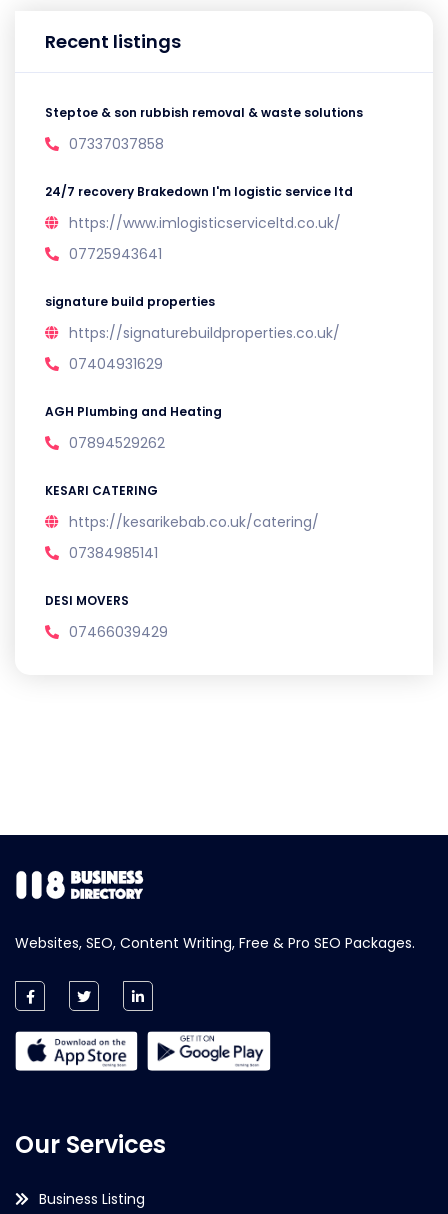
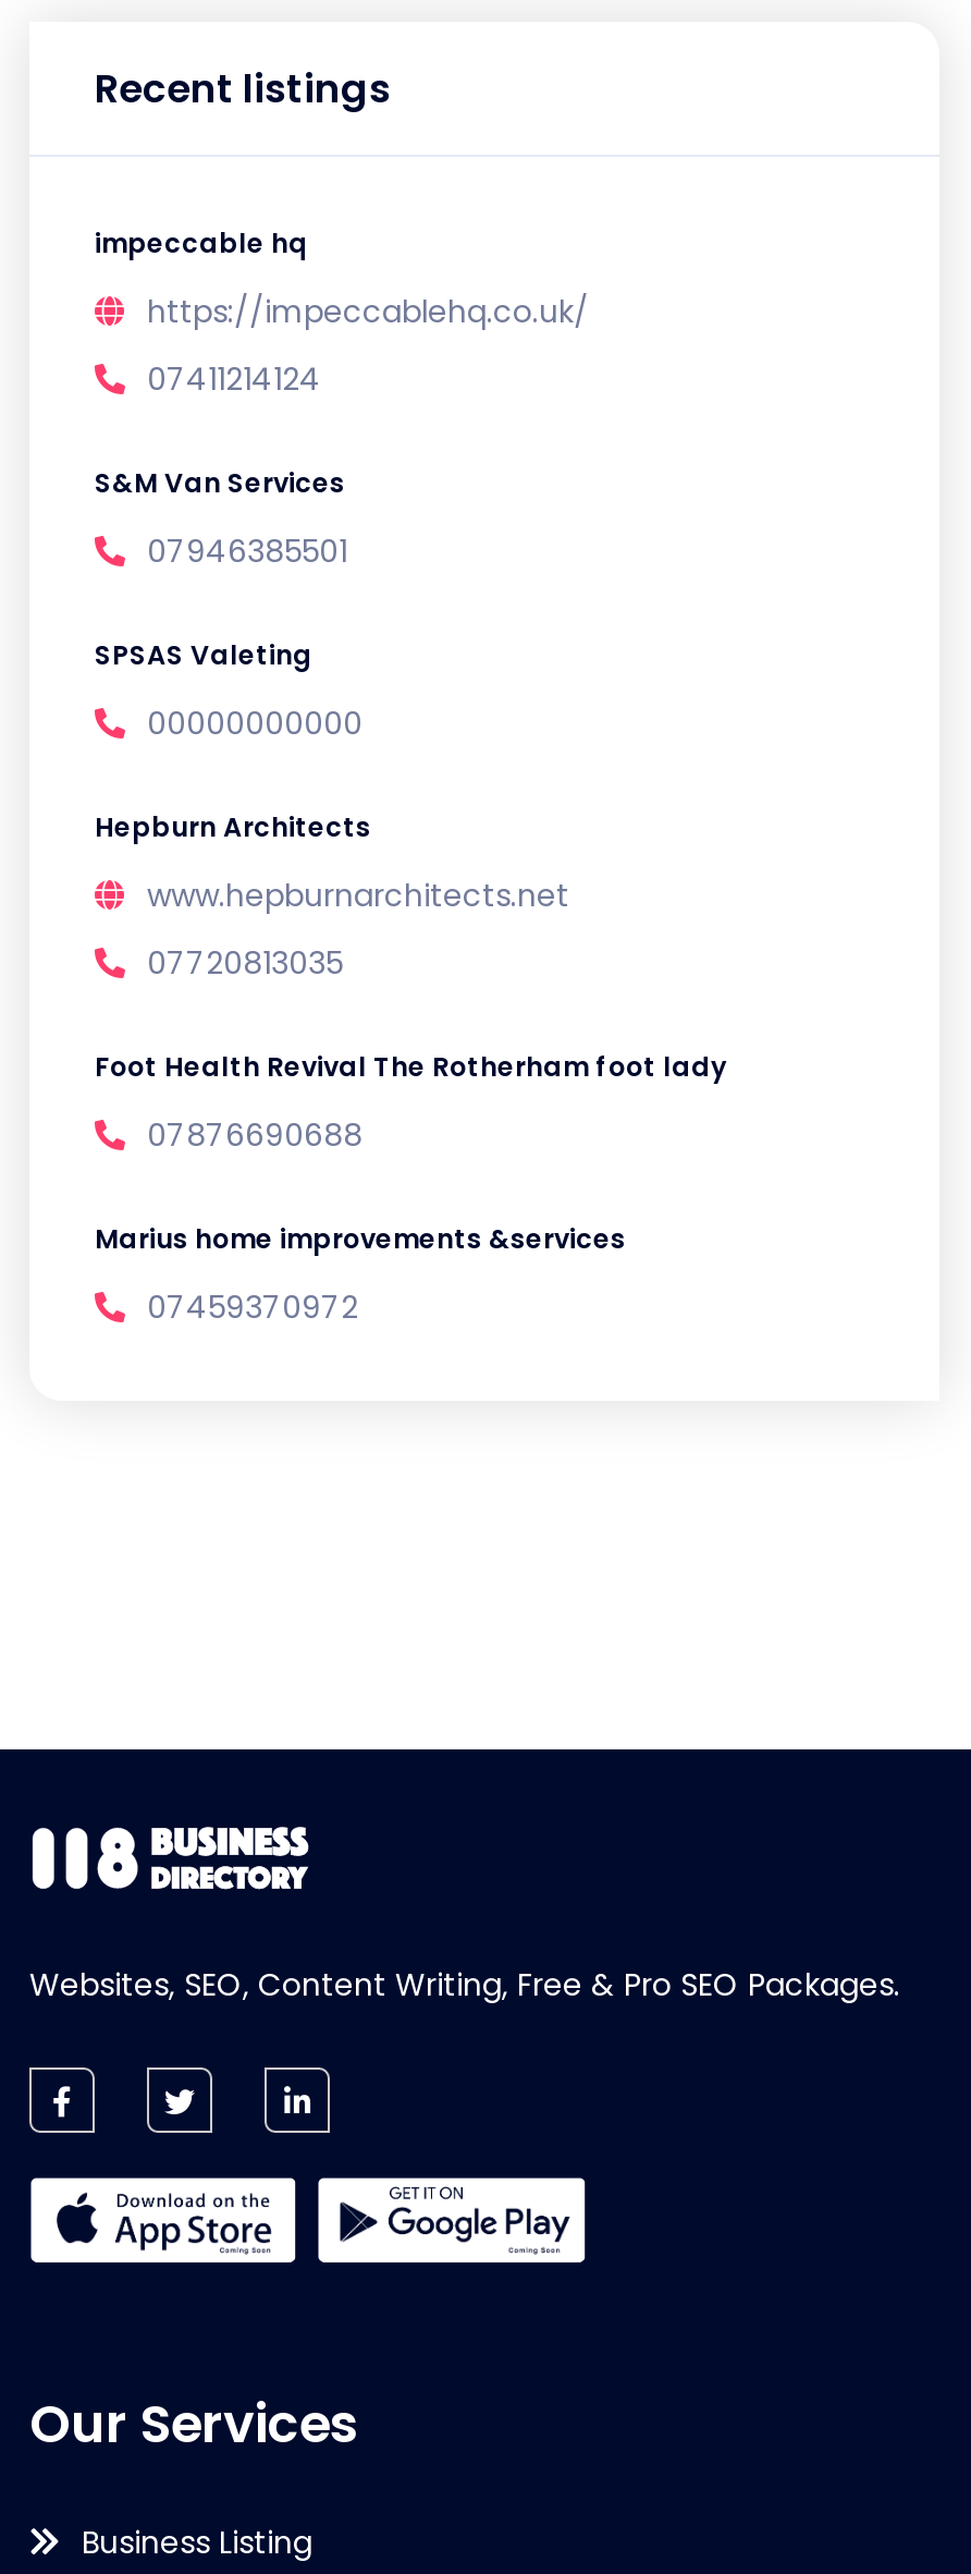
- Steptoe & son rubbish removal & waste solutions
- 07337037858
- 24/7 recovery Brakedown I'm logistic service ltd
- https://www.imlogisticserviceltd.co.uk/
- 07725943641
- signature build properties
- https://signaturebuildproperties.co.uk/
- 07404931629
- AGH Plumbing and Heating
- 07894529262
- KESARI CATERING
- https://kesarikebab.co.uk/catering/
- 07384985141
- DESI MOVERS
- 07466039429
+ impeccable hq
+ https://impeccablehq.co.uk/
+ 07411214124
+ S&M Van Services
+ 07946385501
+ SPSAS Valeting
+ 00000000000
+ Hepburn Architects
+ www.hepburnarchitects.net
+ 07720813035
+ Foot Health Revival The Rotherham foot lady
+ 07876690688
+ Marius home improvements &services
+ 07459370972
